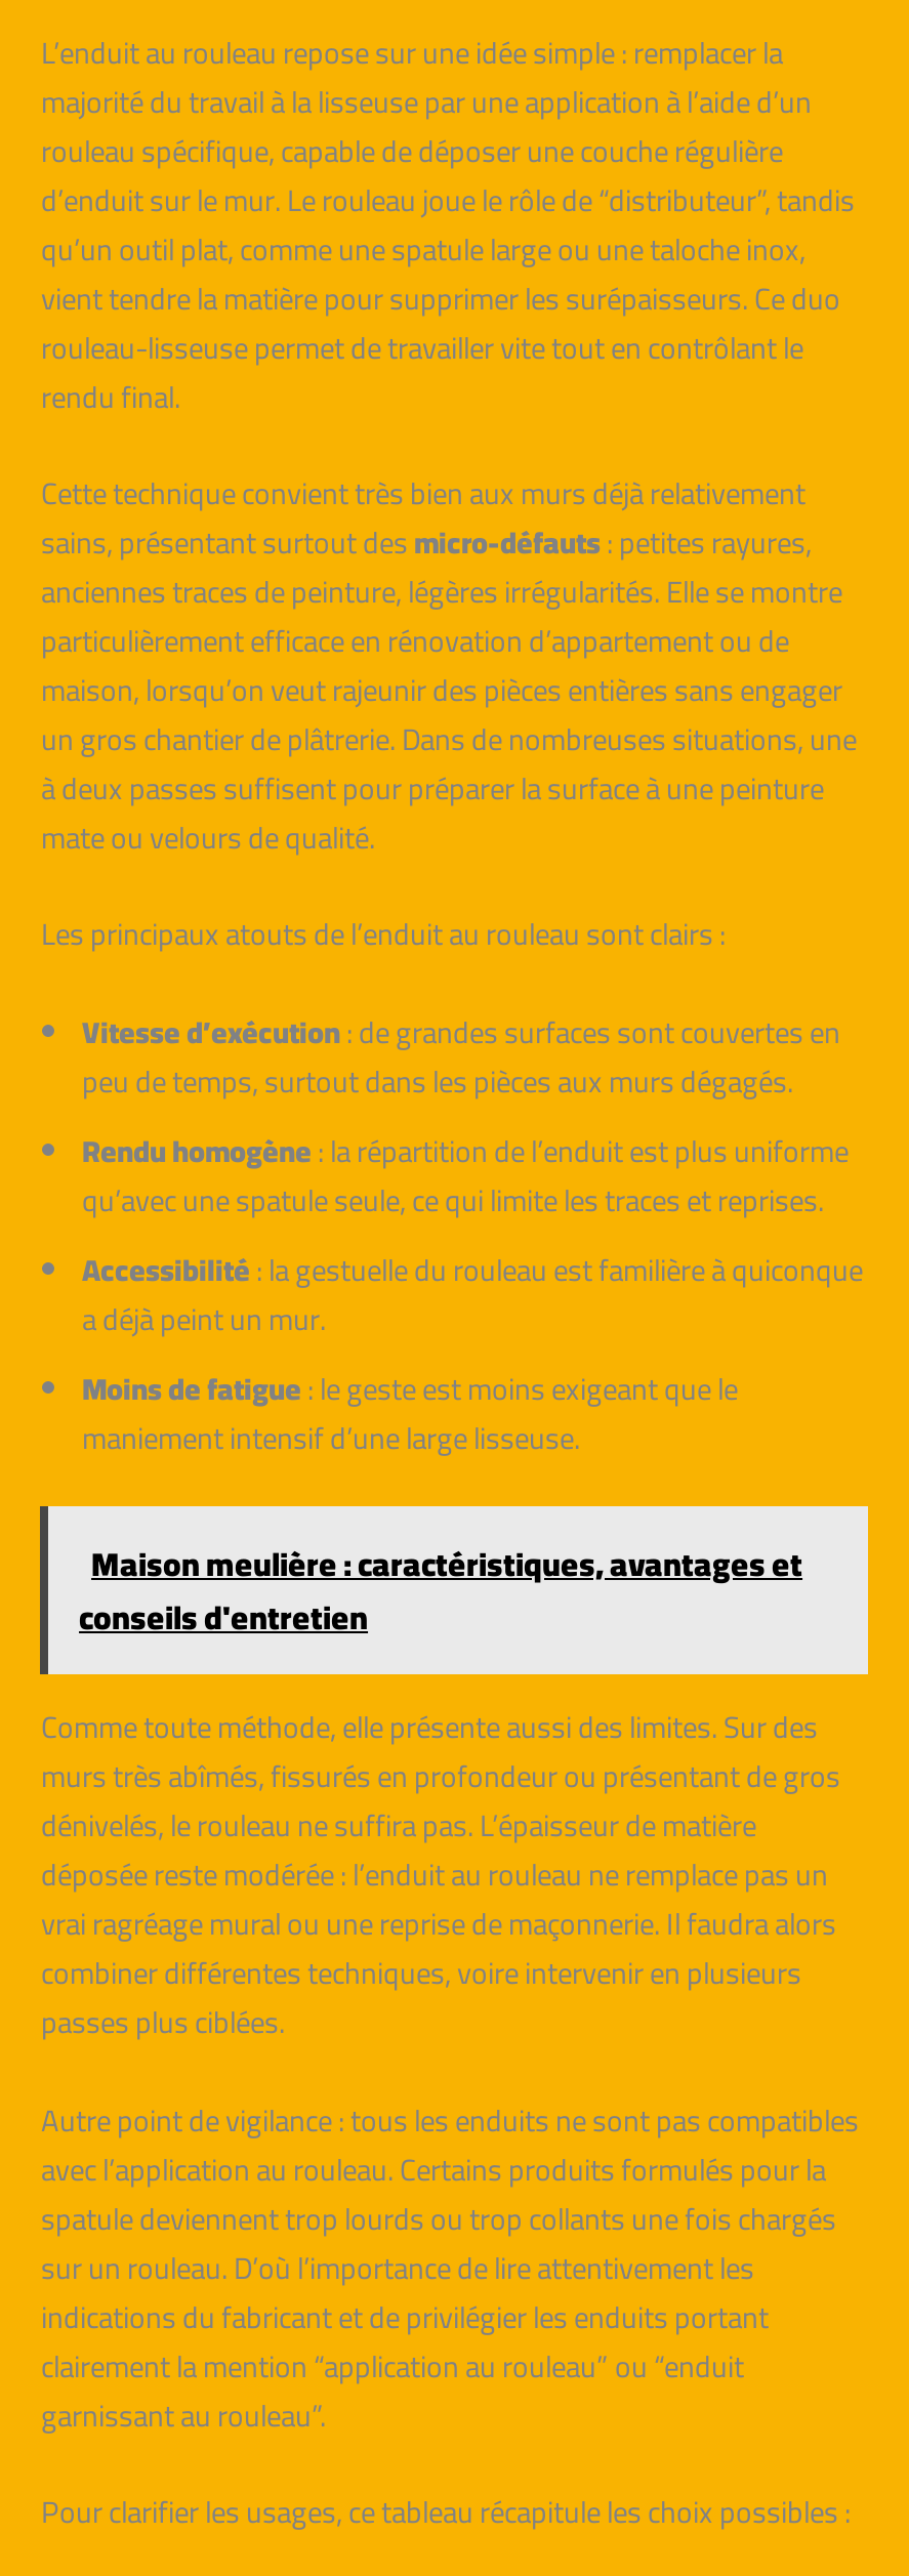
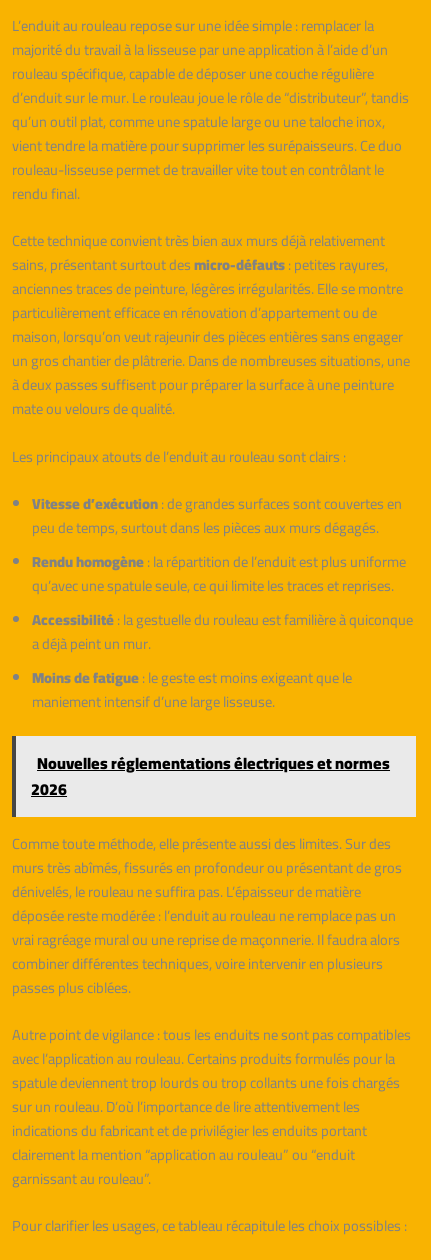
- Maison meulière : caractéristiques, avantages et
- conseils d'entretien
+ Nouvelles réglementations électriques et normes
+ 2026
